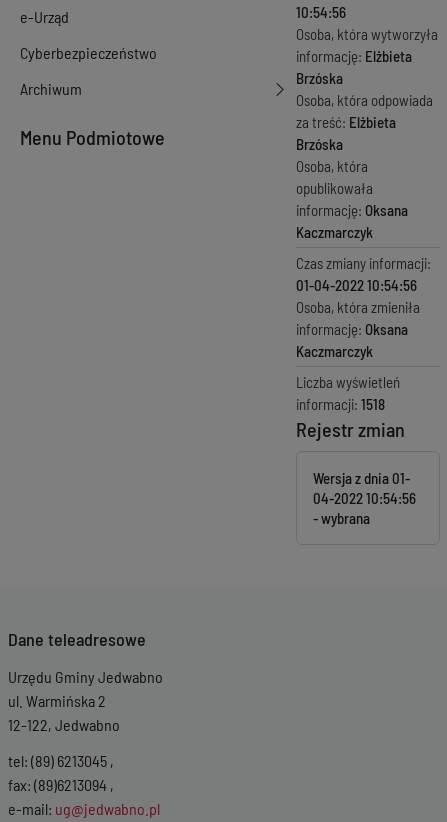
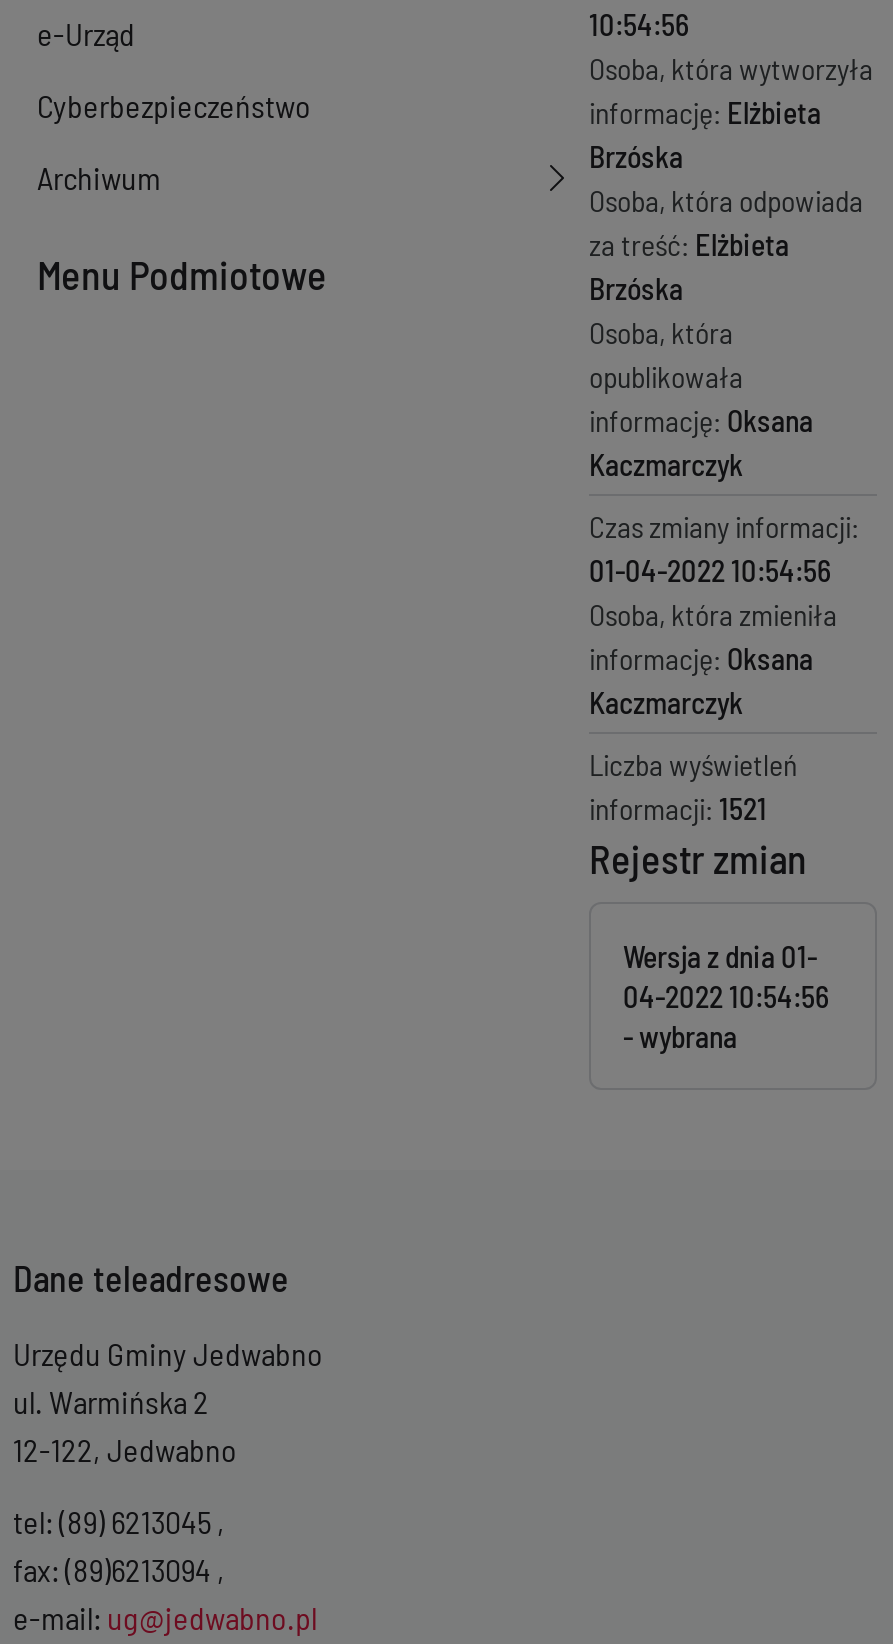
- informacji: 1518
+ informacji: 1521
